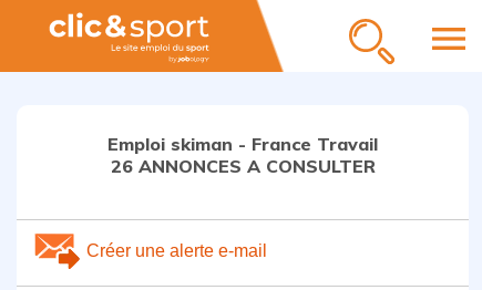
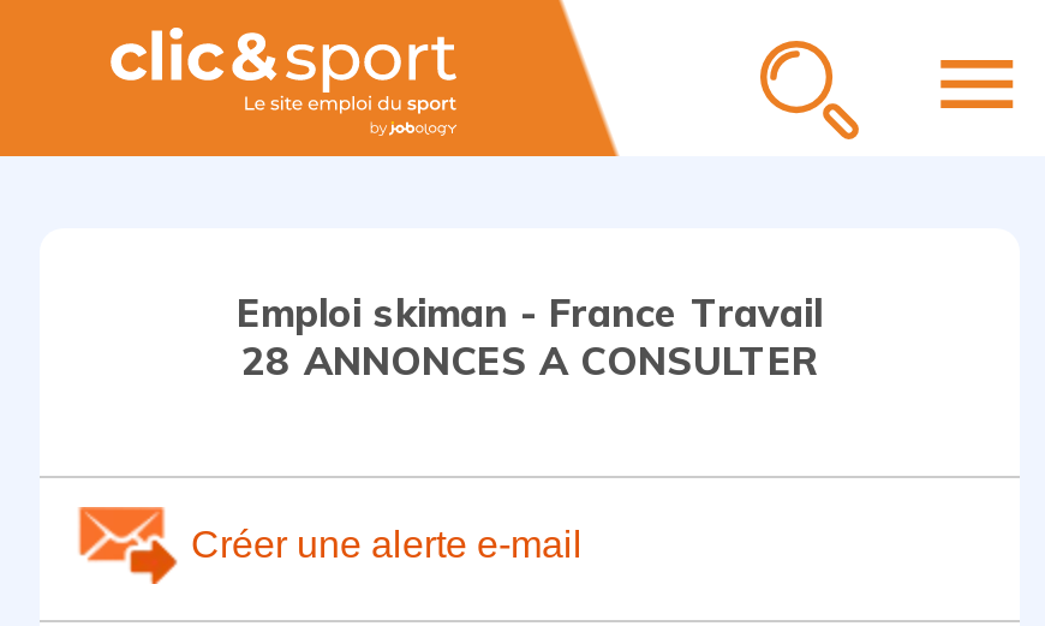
- 26 ANNONCES A CONSULTER
+ 28 ANNONCES A CONSULTER
